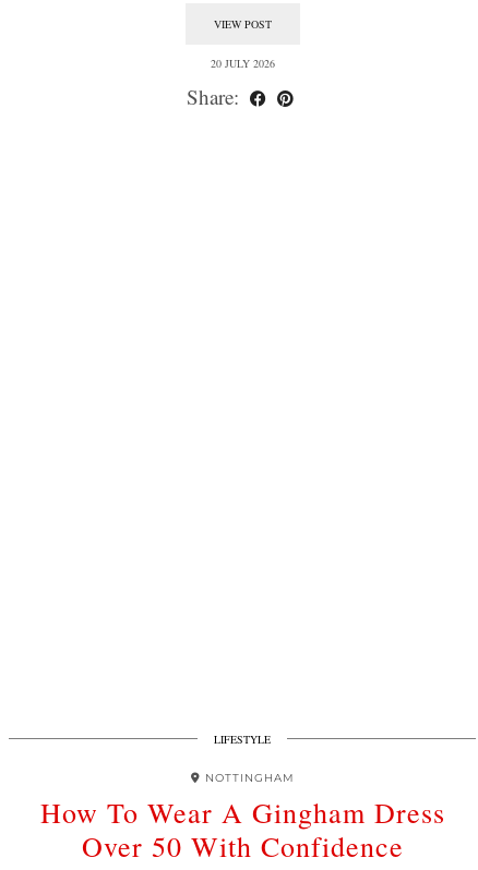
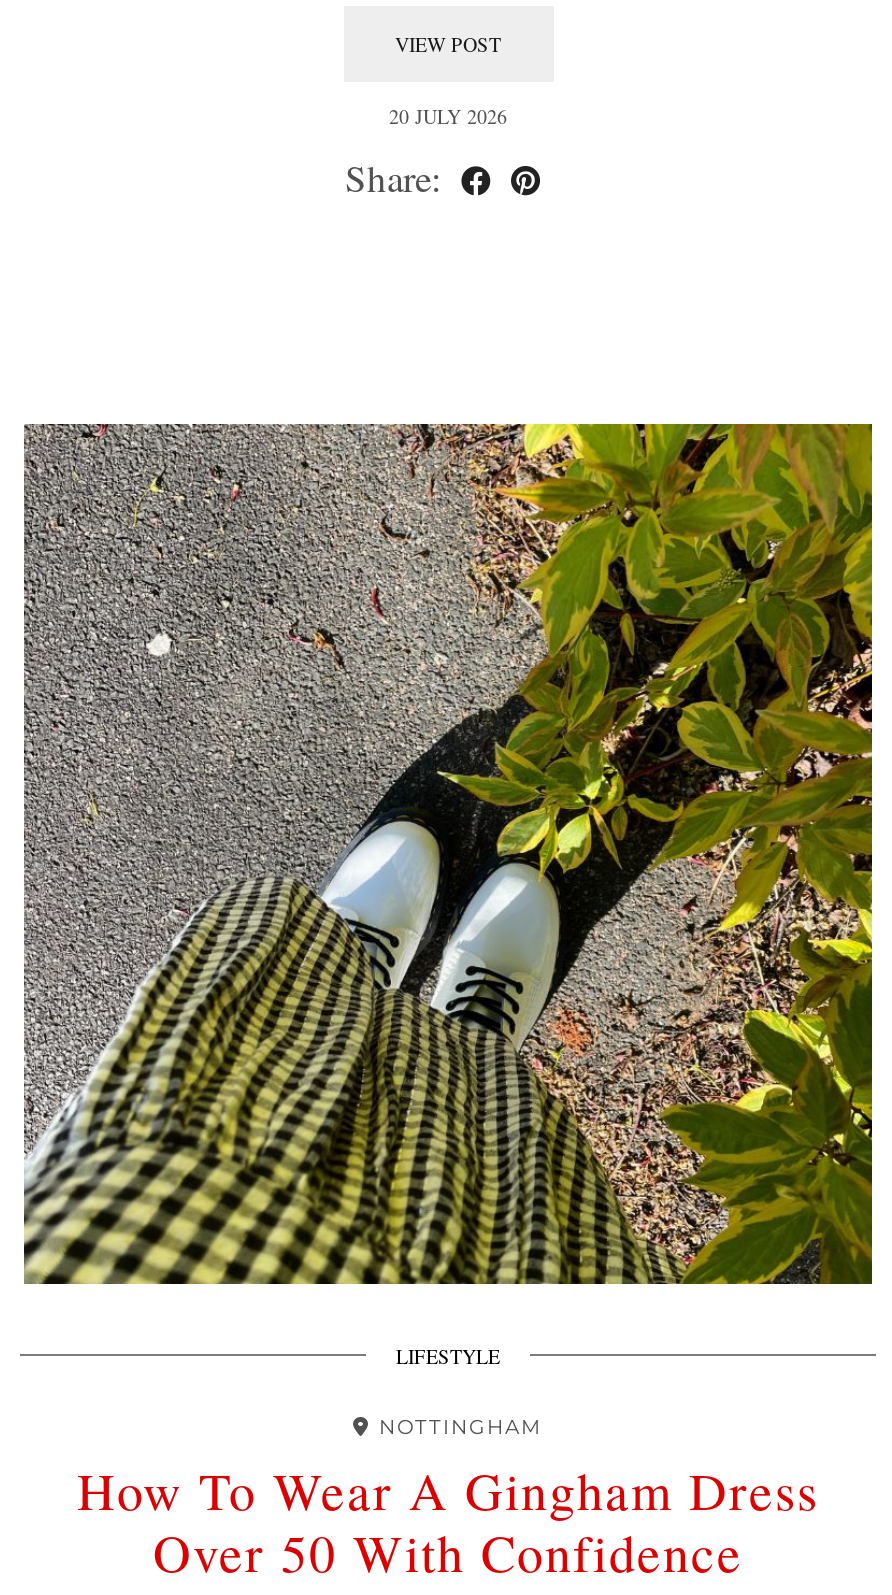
+ [image]
